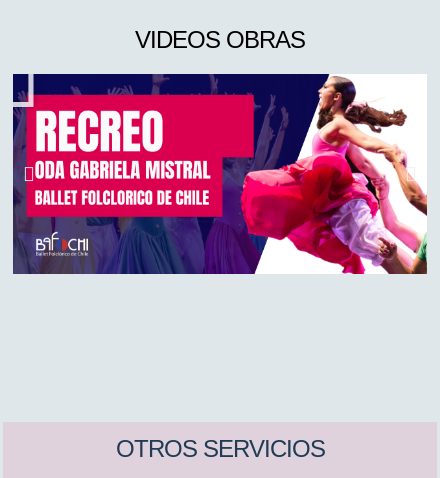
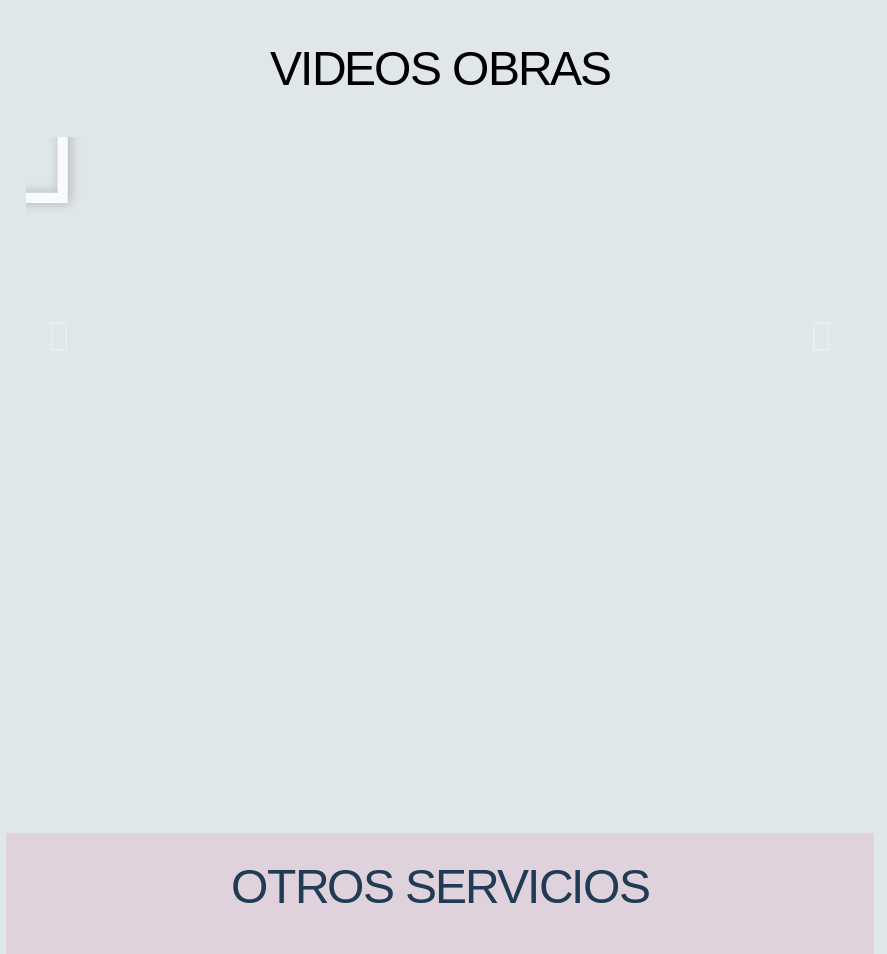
- [image]
